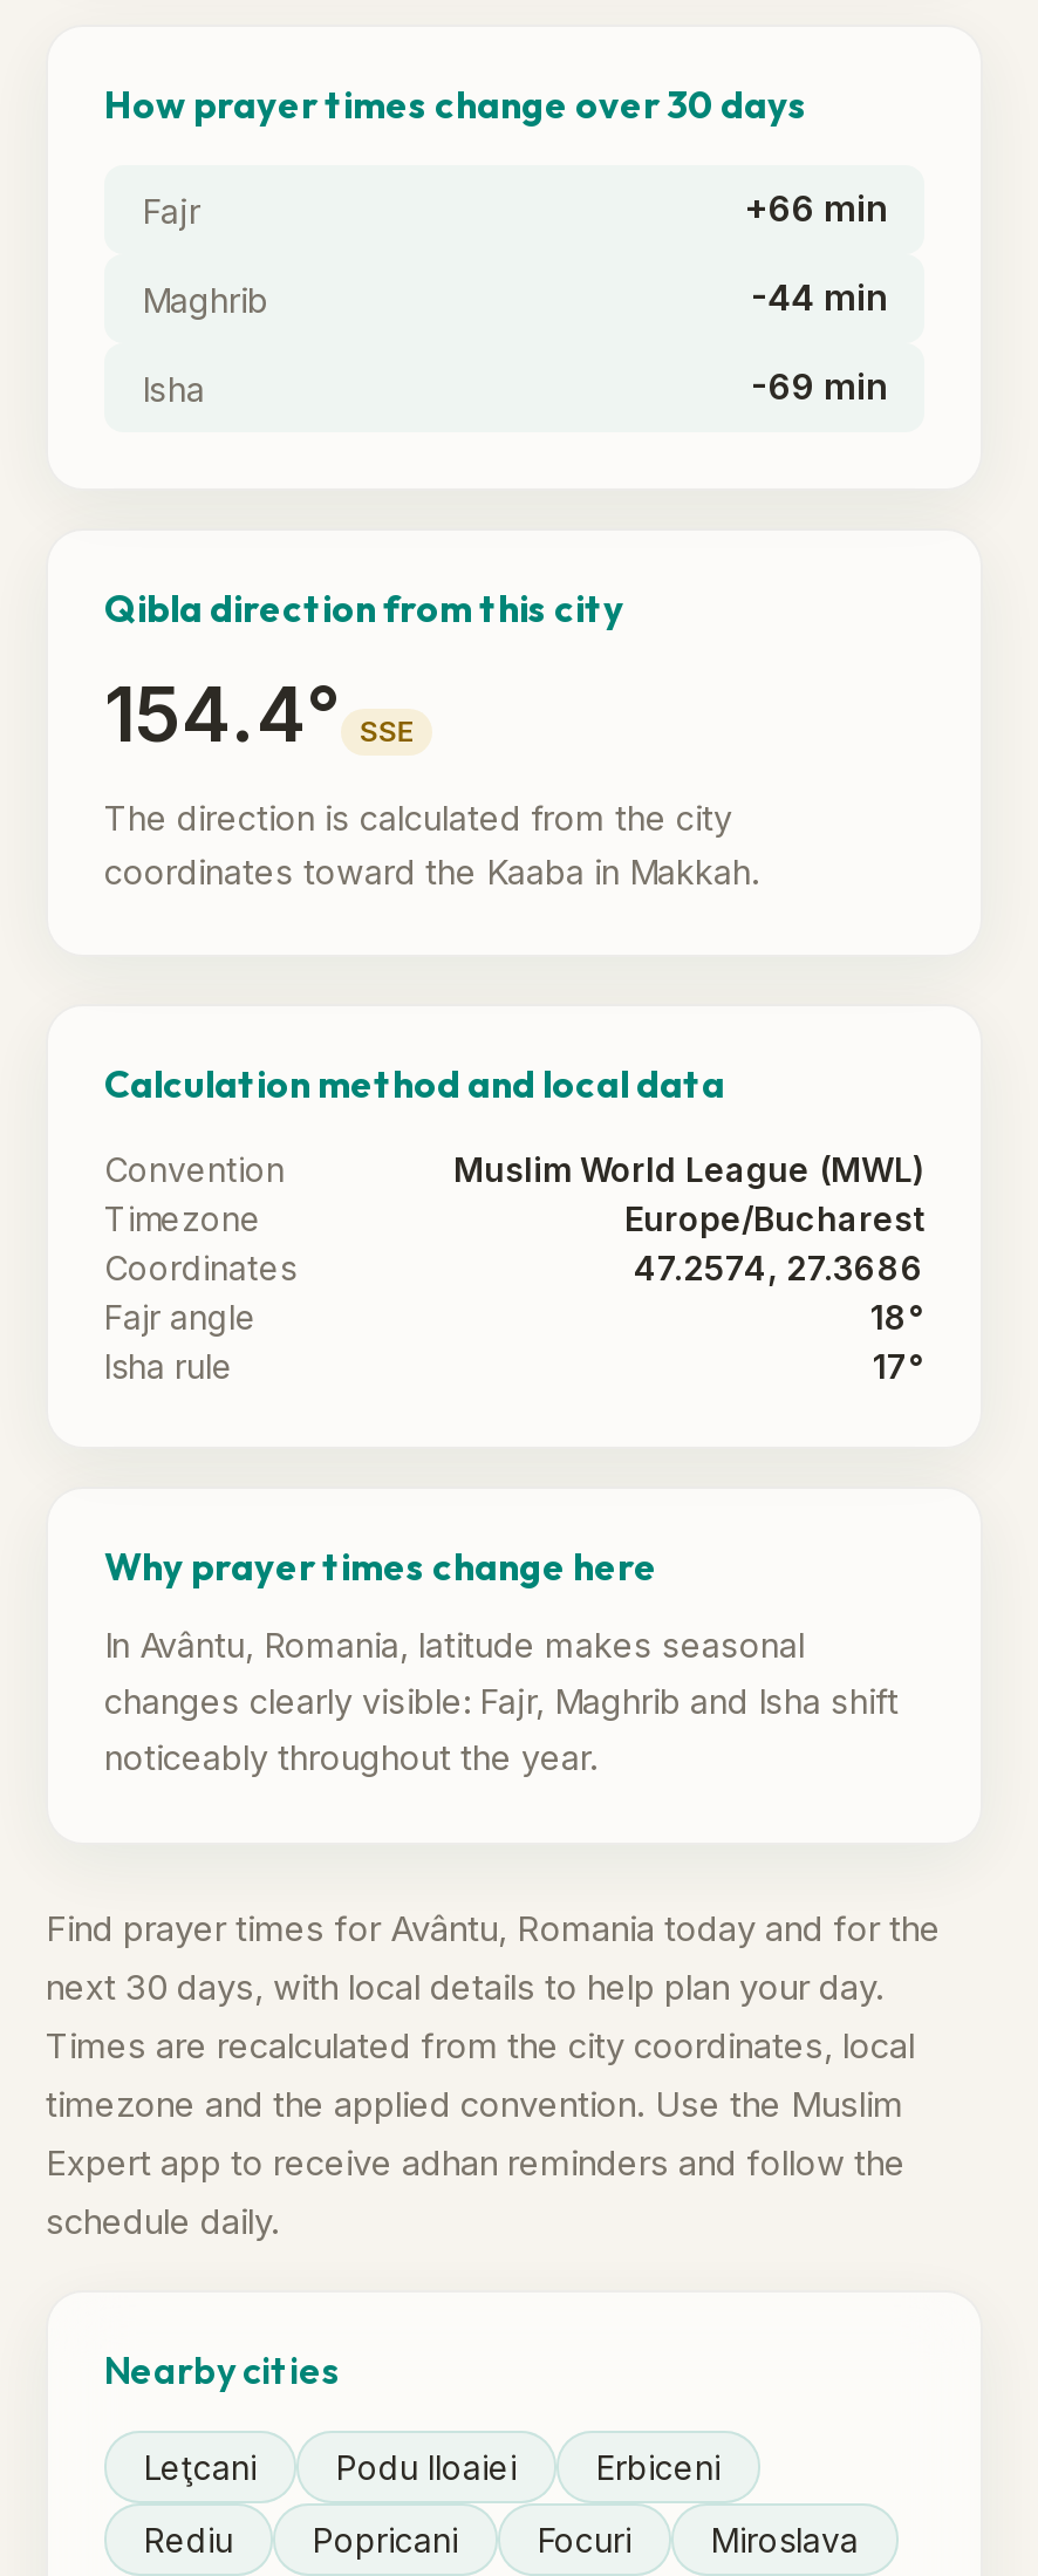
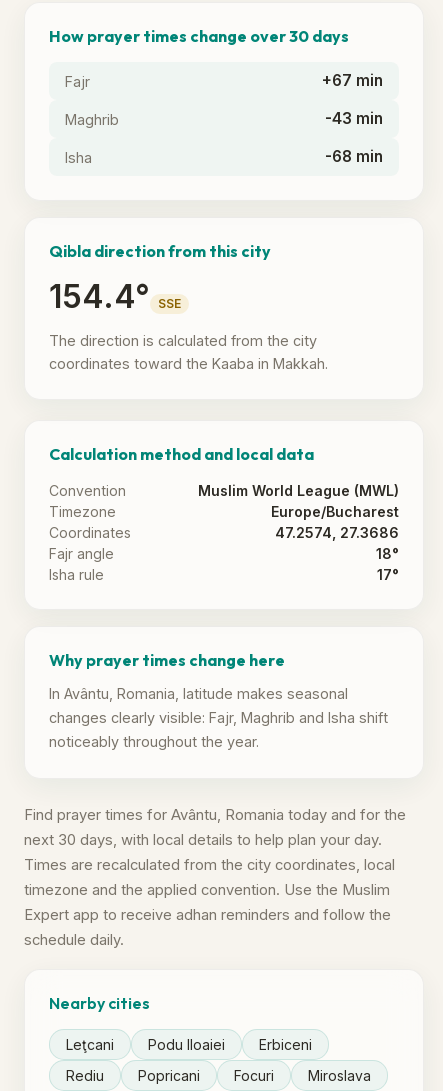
- +66 min
+ +67 min

- -44 min
+ -43 min

- -69 min
+ -68 min
